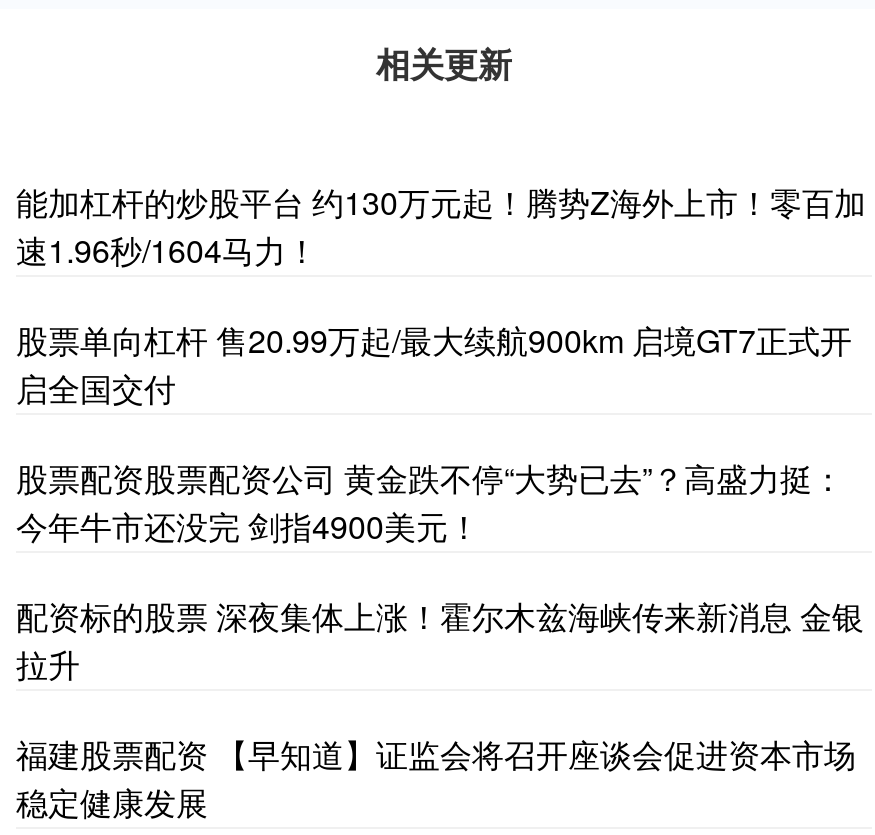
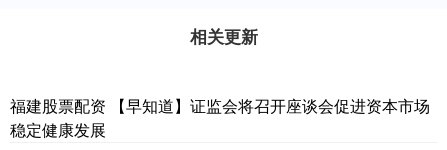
- 能加杠杆的炒股平台 约130万元起！腾势Z海外上市！零百加
- 速1.96秒/1604马力！
- 股票单向杠杆 售20.99万起/最大续航900km 启境GT7正式开
- 启全国交付
- 股票配资股票配资公司 黄金跌不停“大势已去”？高盛力挺：
- 今年牛市还没完 剑指4900美元！
- 配资标的股票 深夜集体上涨！霍尔木兹海峡传来新消息 金银
- 拉升
